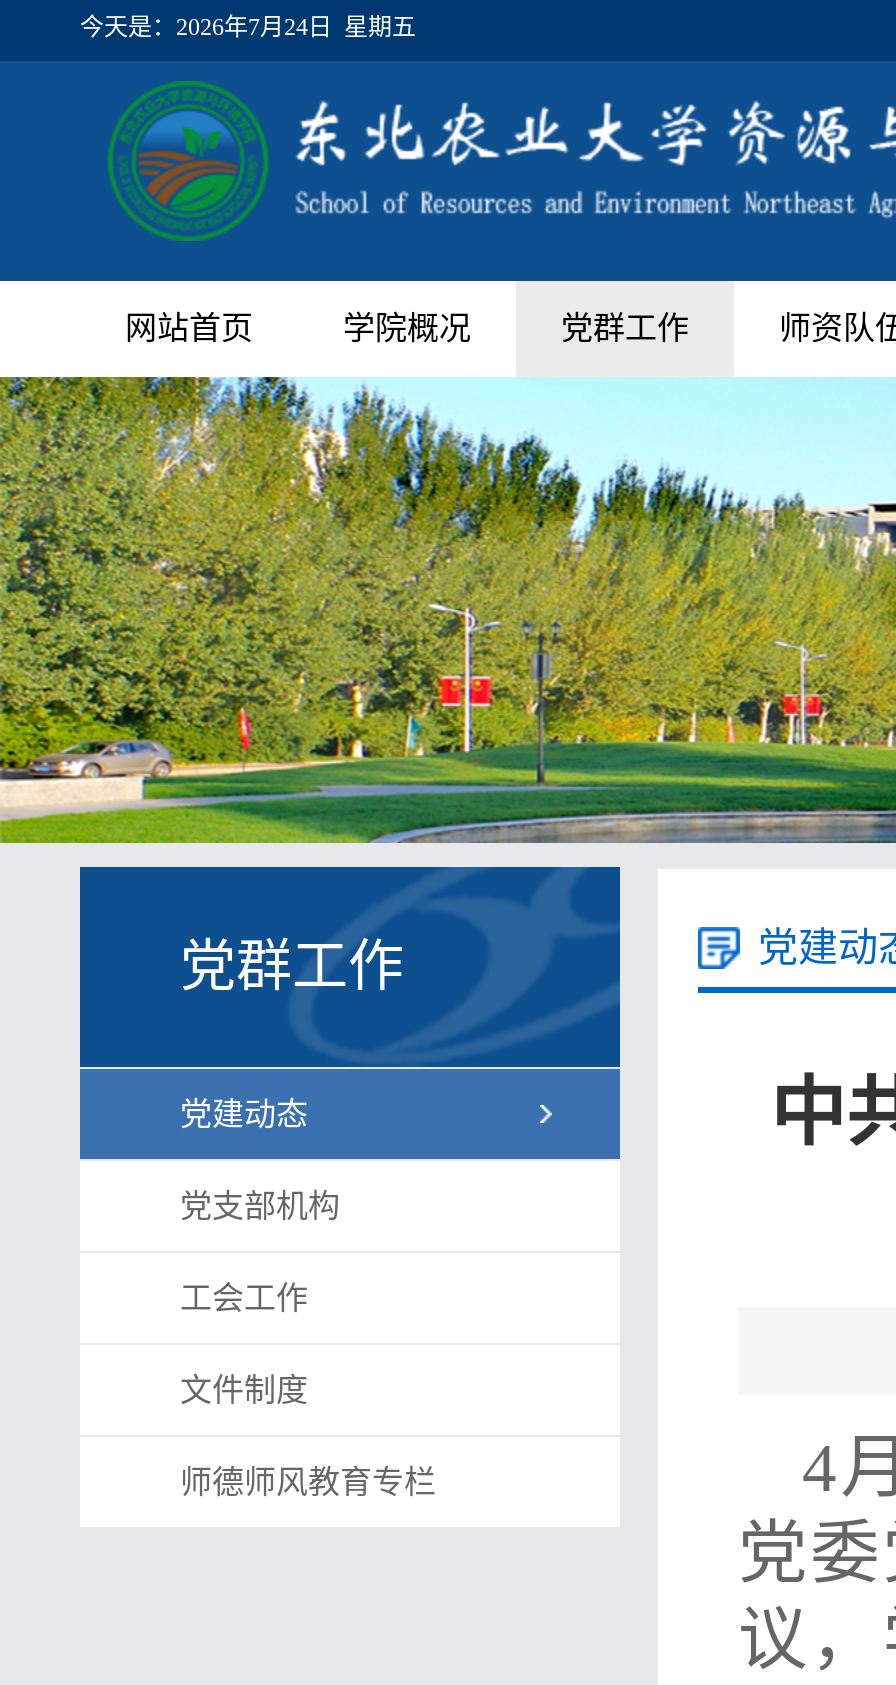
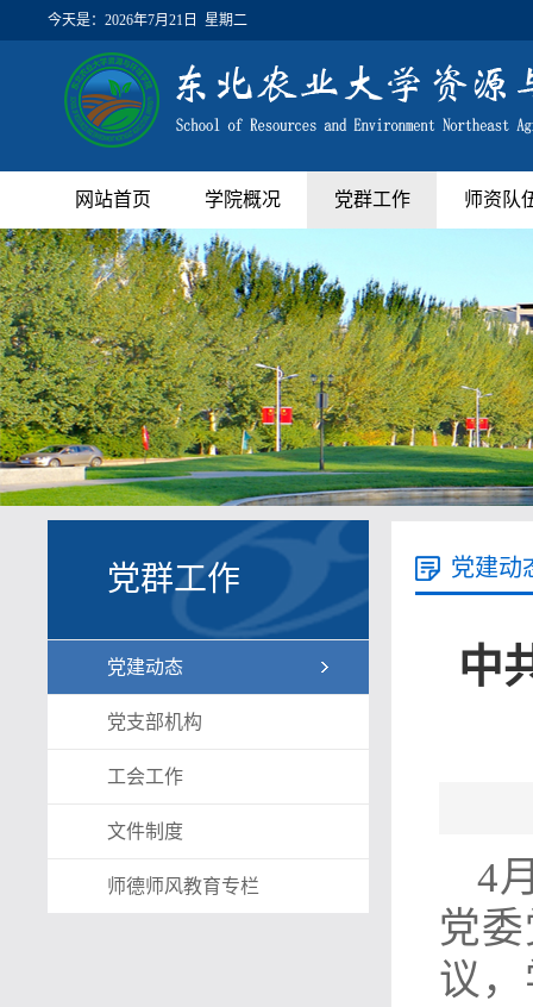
- 今天是：2026年7月24日 星期五
+ 今天是：2026年7月21日 星期二
